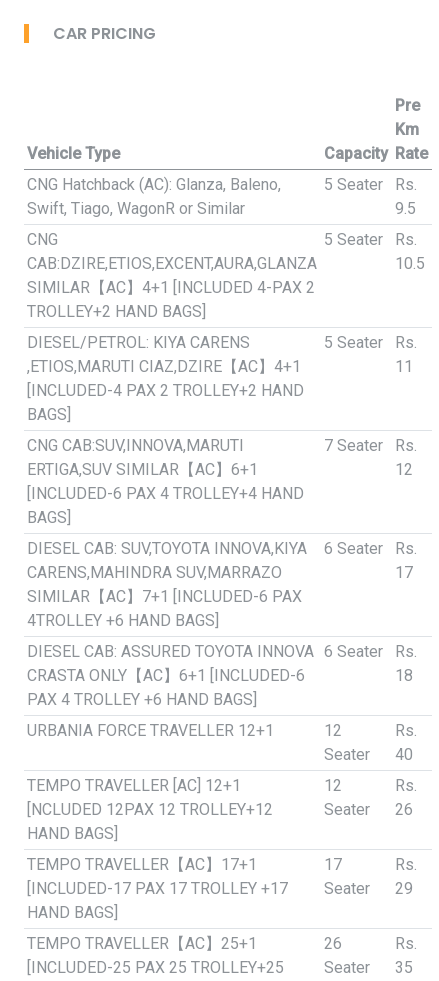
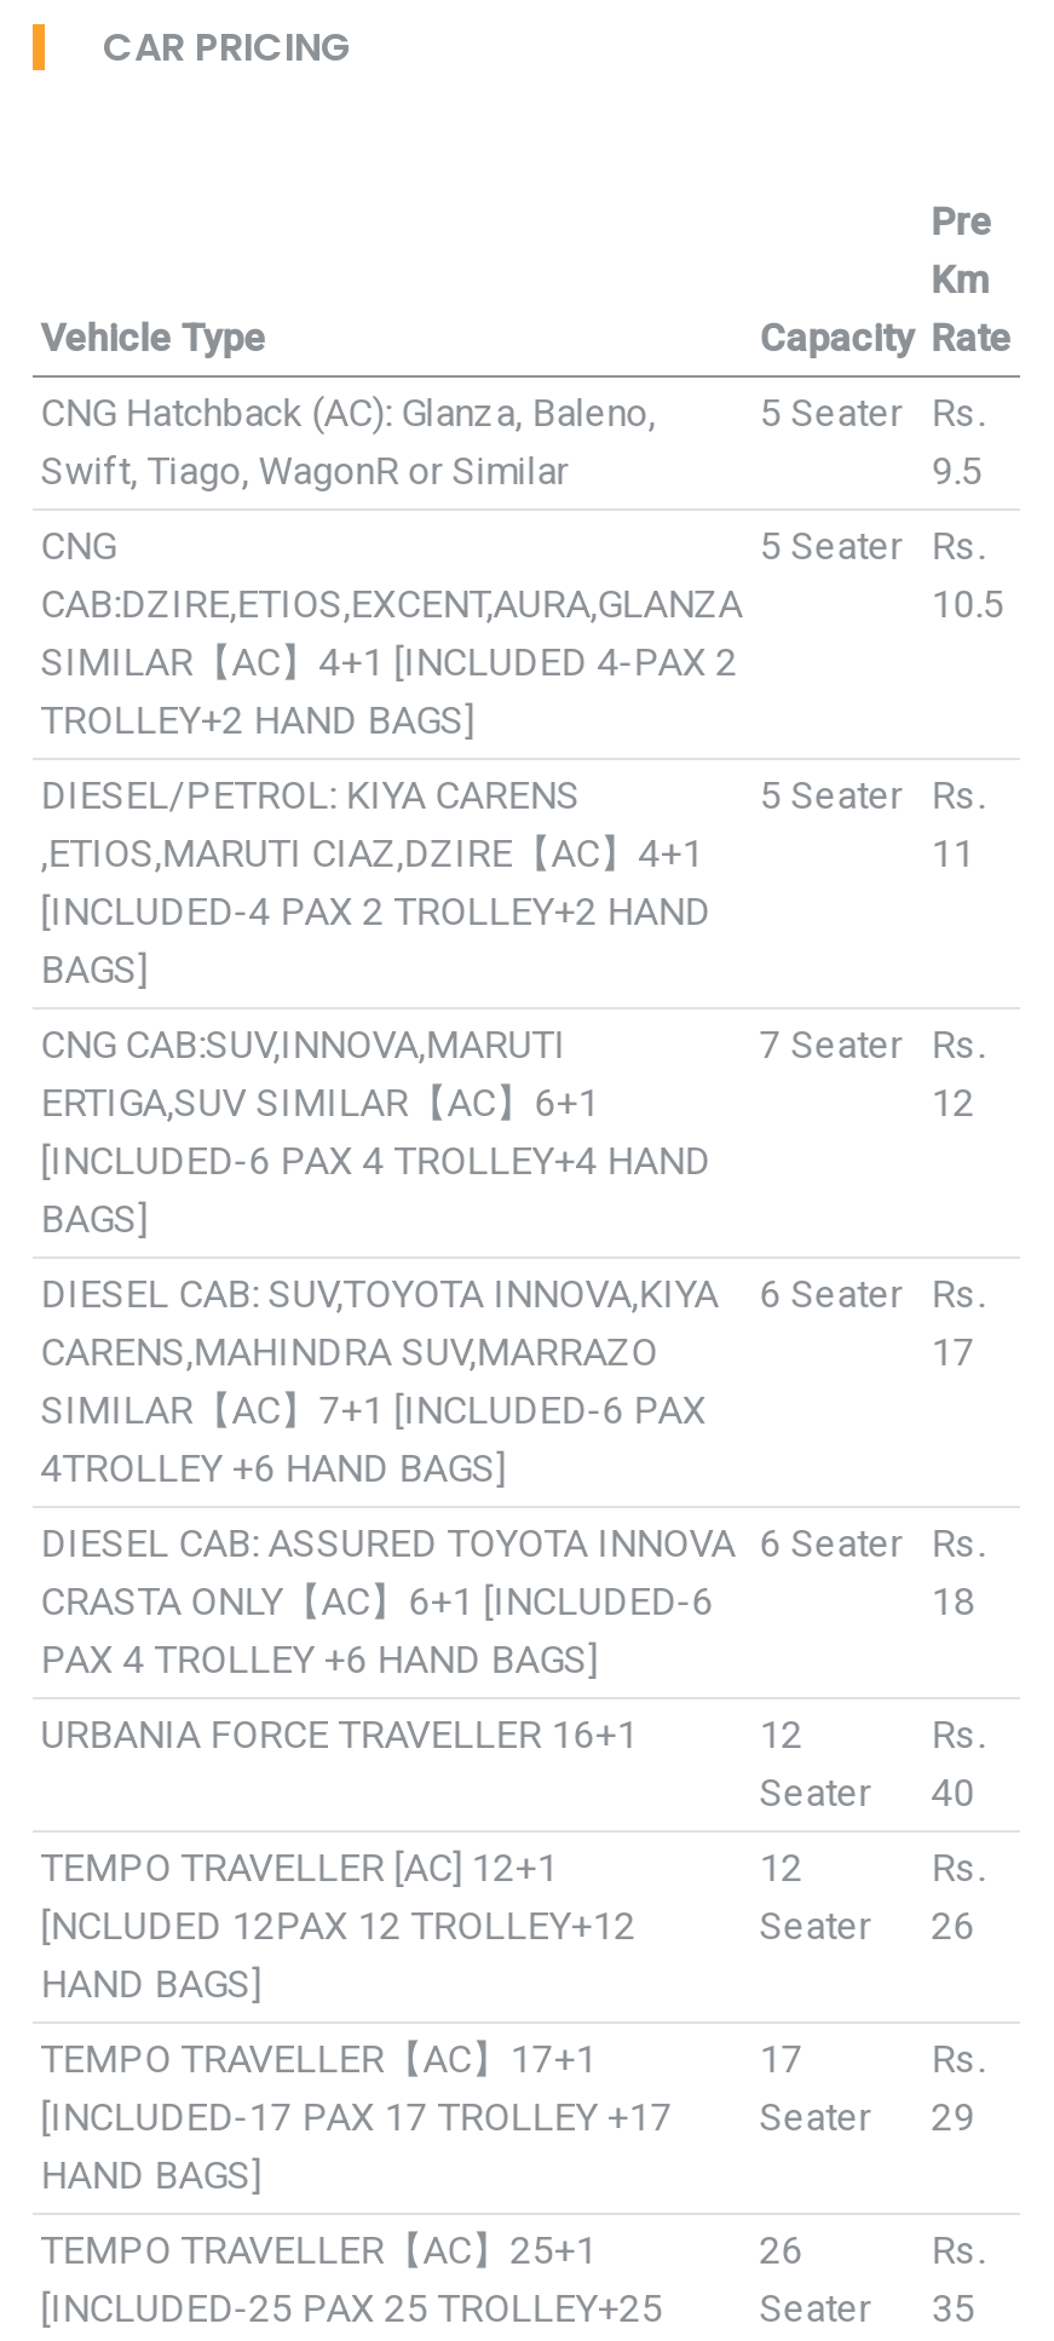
- URBANIA FORCE TRAVELLER 12+1
+ URBANIA FORCE TRAVELLER 16+1
